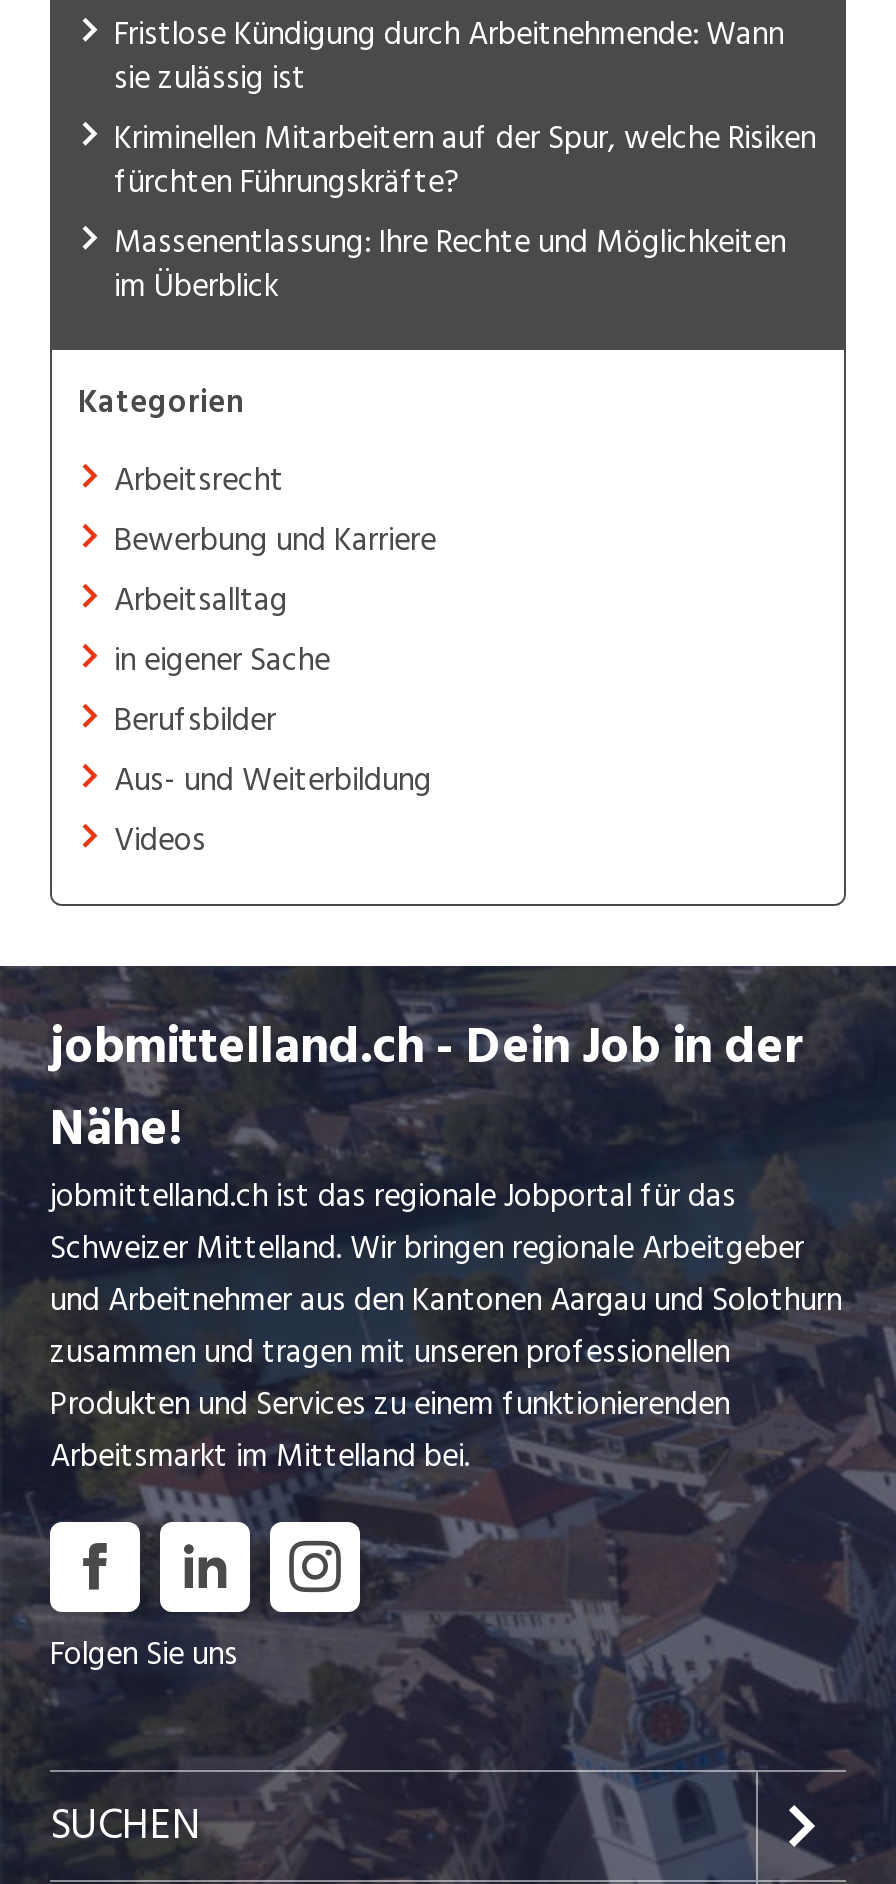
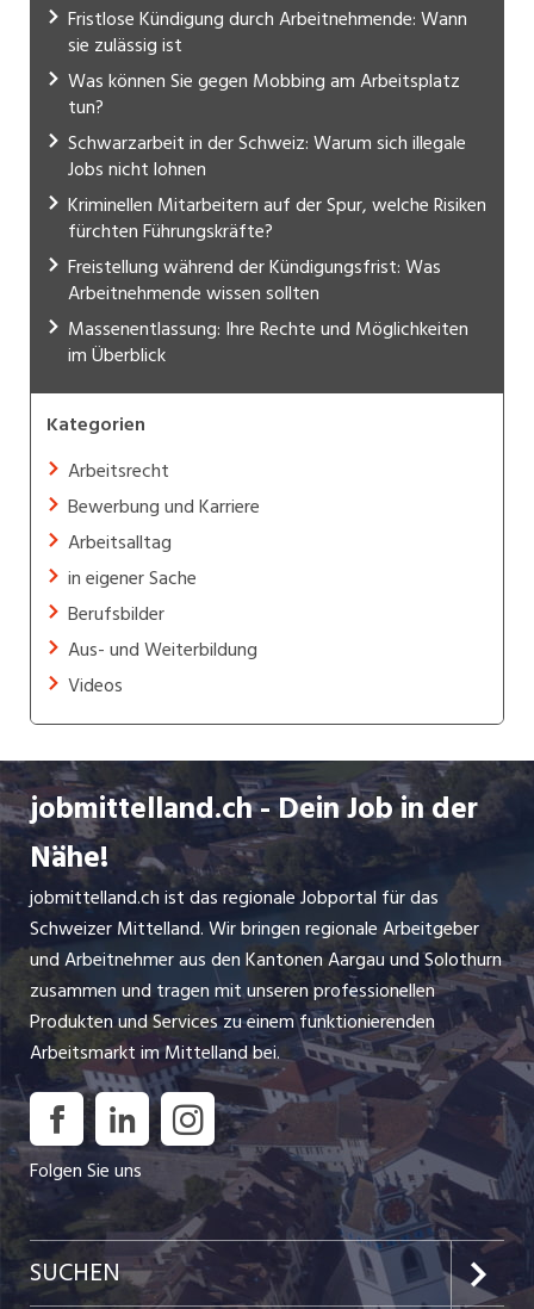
+ Was können Sie gegen Mobbing am Arbeitsplatz
+ tun?
+ Schwarzarbeit in der Schweiz: Warum sich illegale
+ Jobs nicht lohnen

+ Freistellung während der Kündigungsfrist: Was
+ Arbeitnehmende wissen sollten
